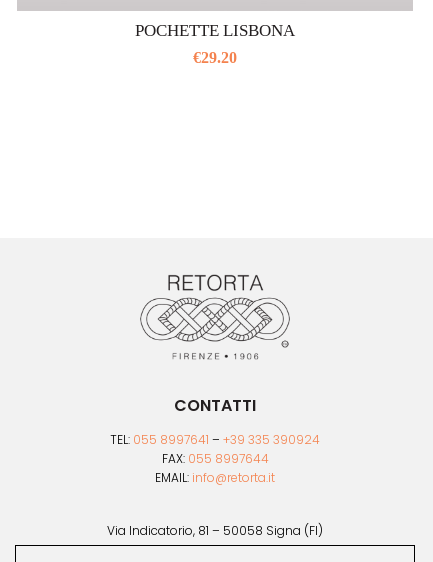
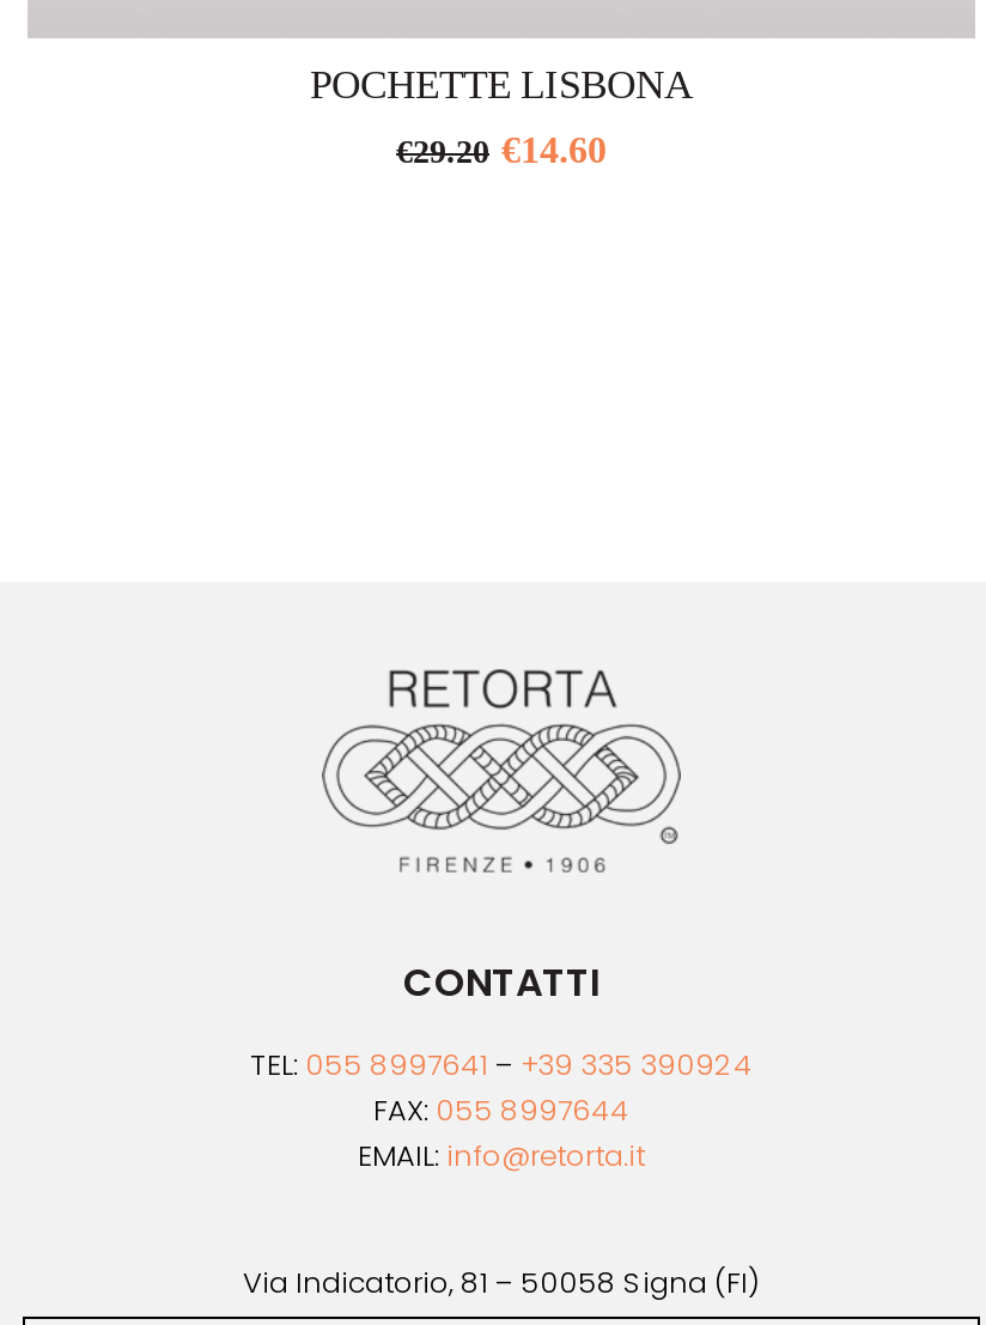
- €29.20
+ €29.20 €14.60
